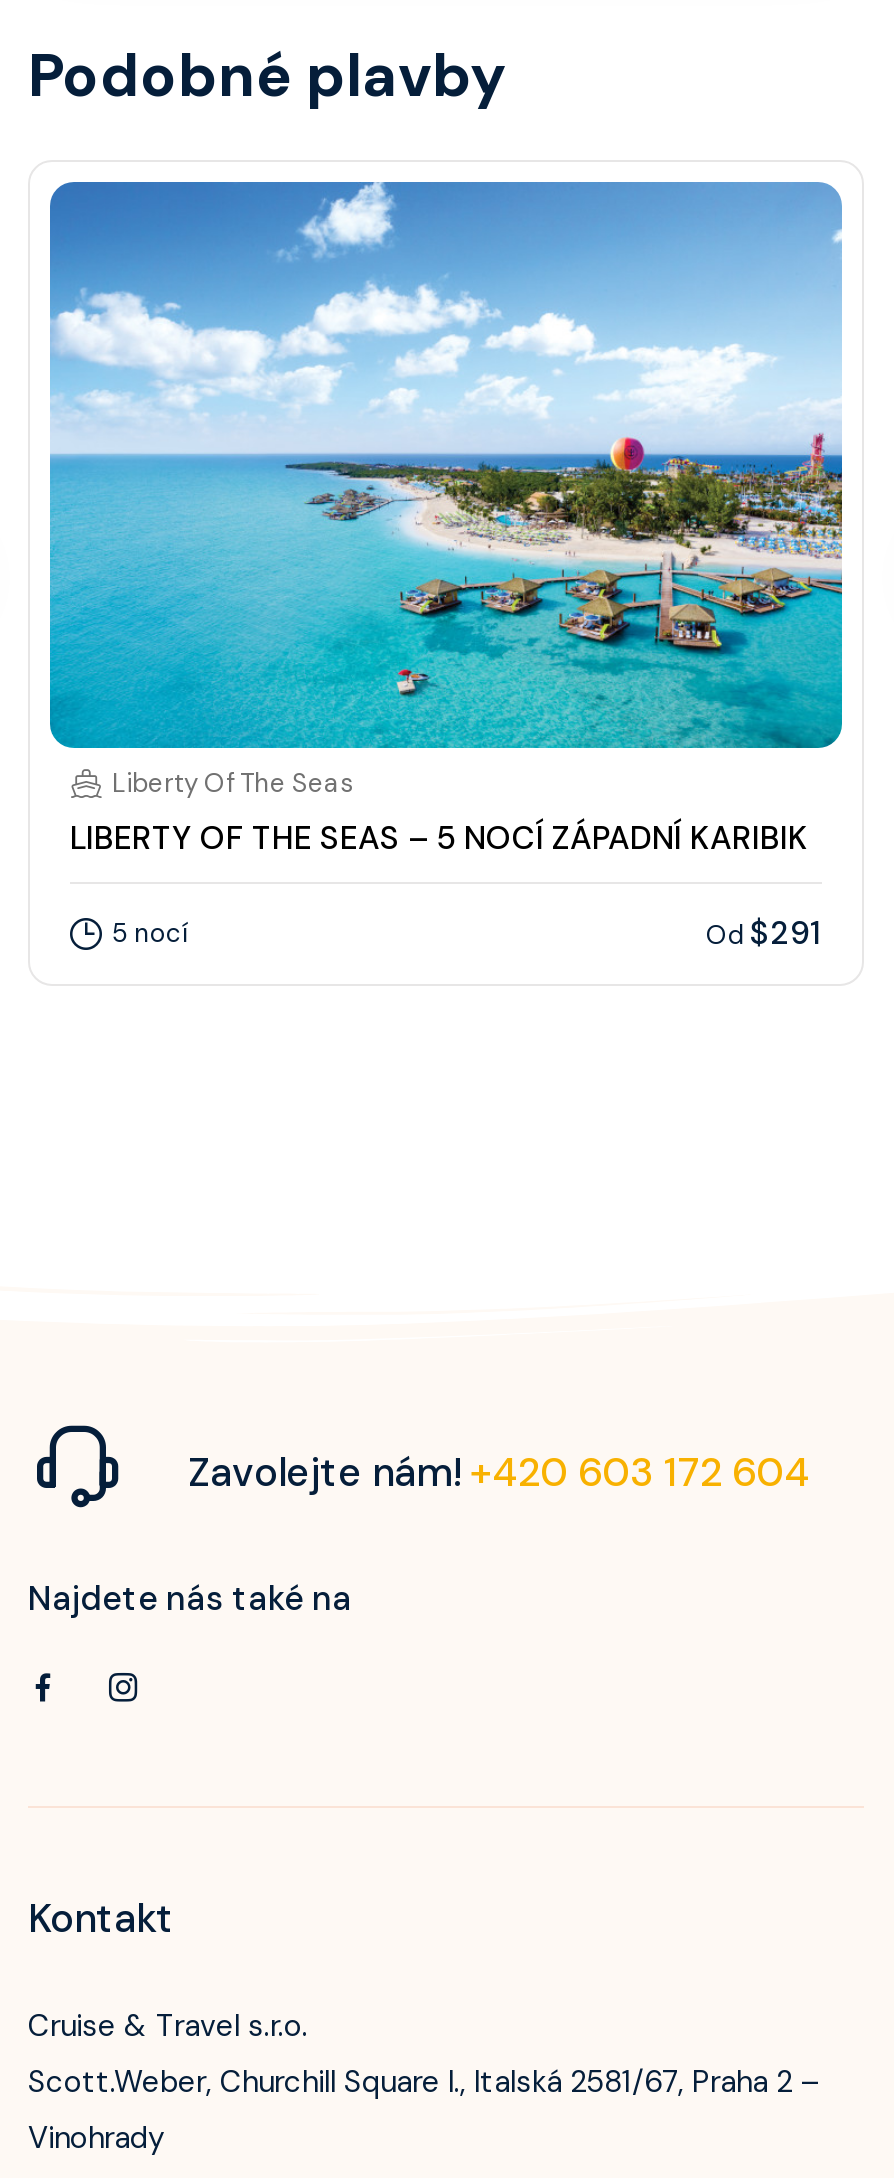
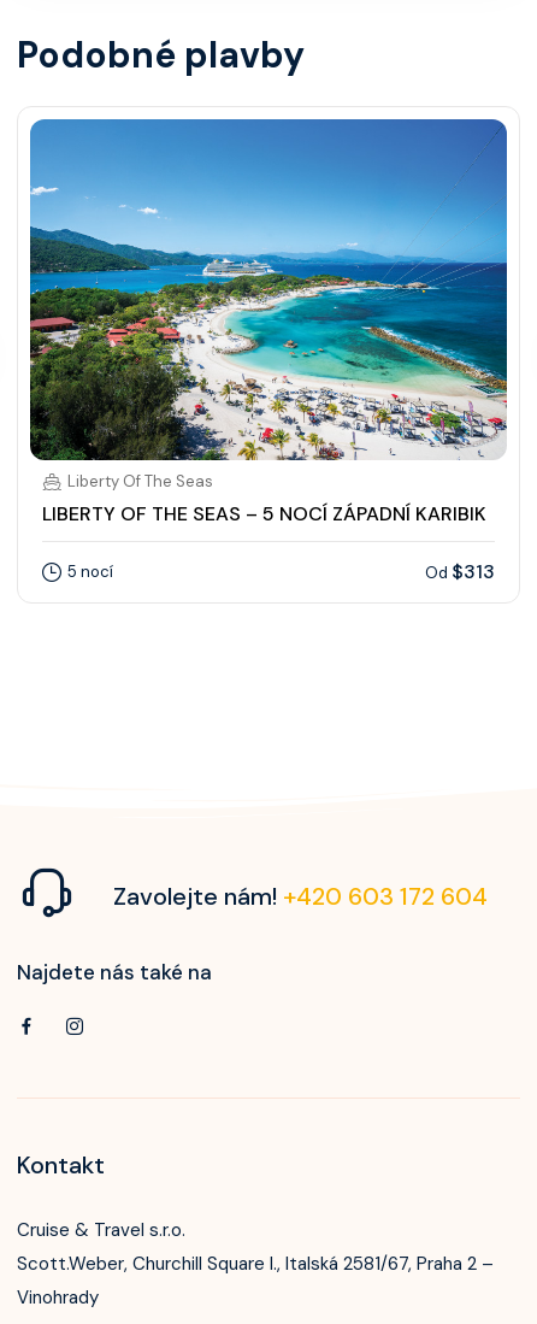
- [image]
+ [image]

- Od $291
+ Od $313
